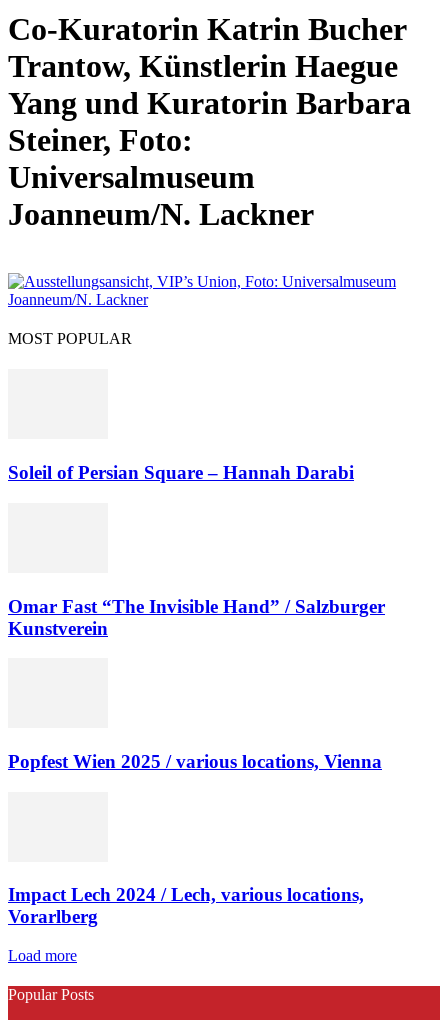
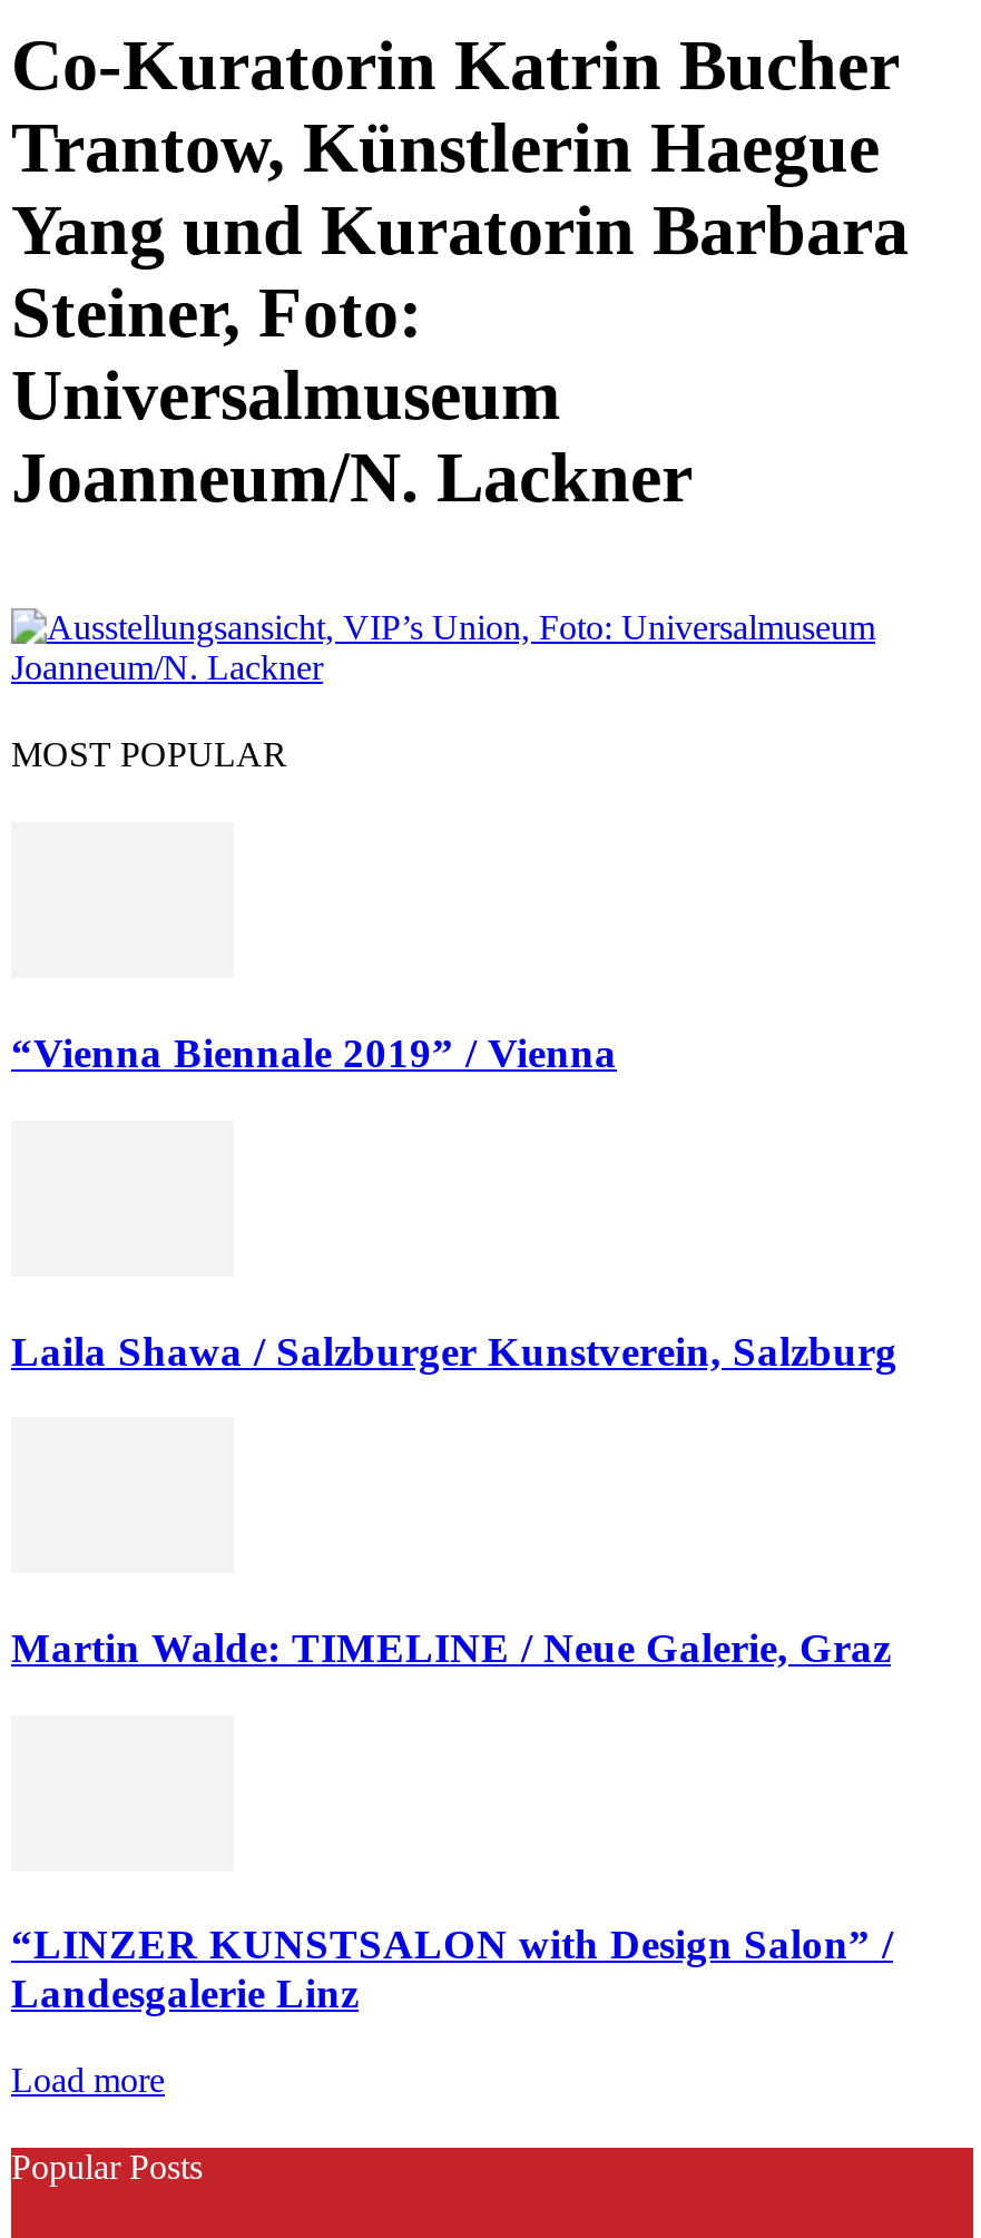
- Soleil of Persian Square – Hannah Darabi
+ “Vienna Biennale 2019” / Vienna

- Omar Fast “The Invisible Hand” / Salzburger
- Kunstverein
+ Laila Shawa / Salzburger Kunstverein, Salzburg

- Popfest Wien 2025 / various locations, Vienna
+ Martin Walde: TIMELINE / Neue Galerie, Graz

- Impact Lech 2024 / Lech, various locations,
- Vorarlberg
+ “LINZER KUNSTSALON with Design Salon” /
+ Landesgalerie Linz
